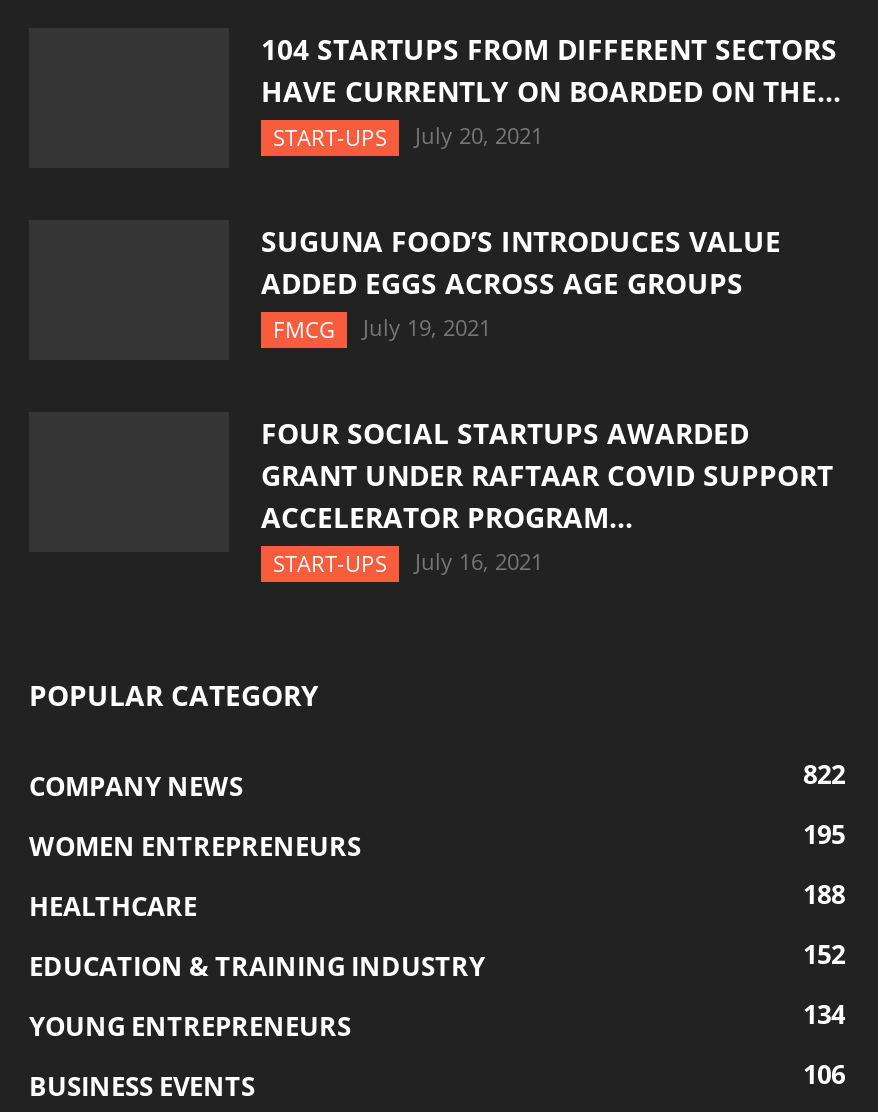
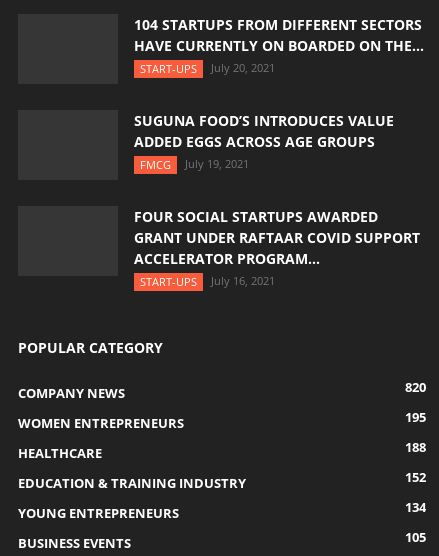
- 822
+ 820

- 106
+ 105
